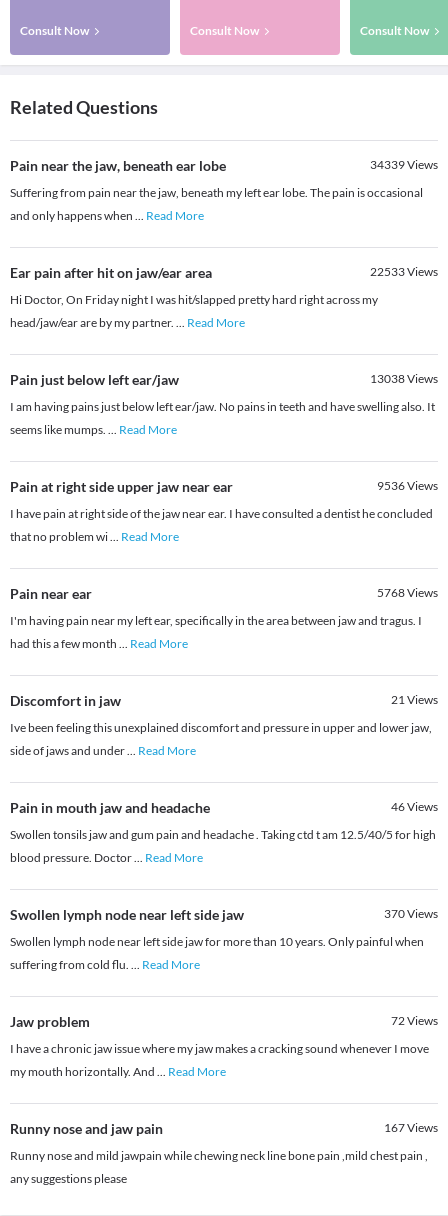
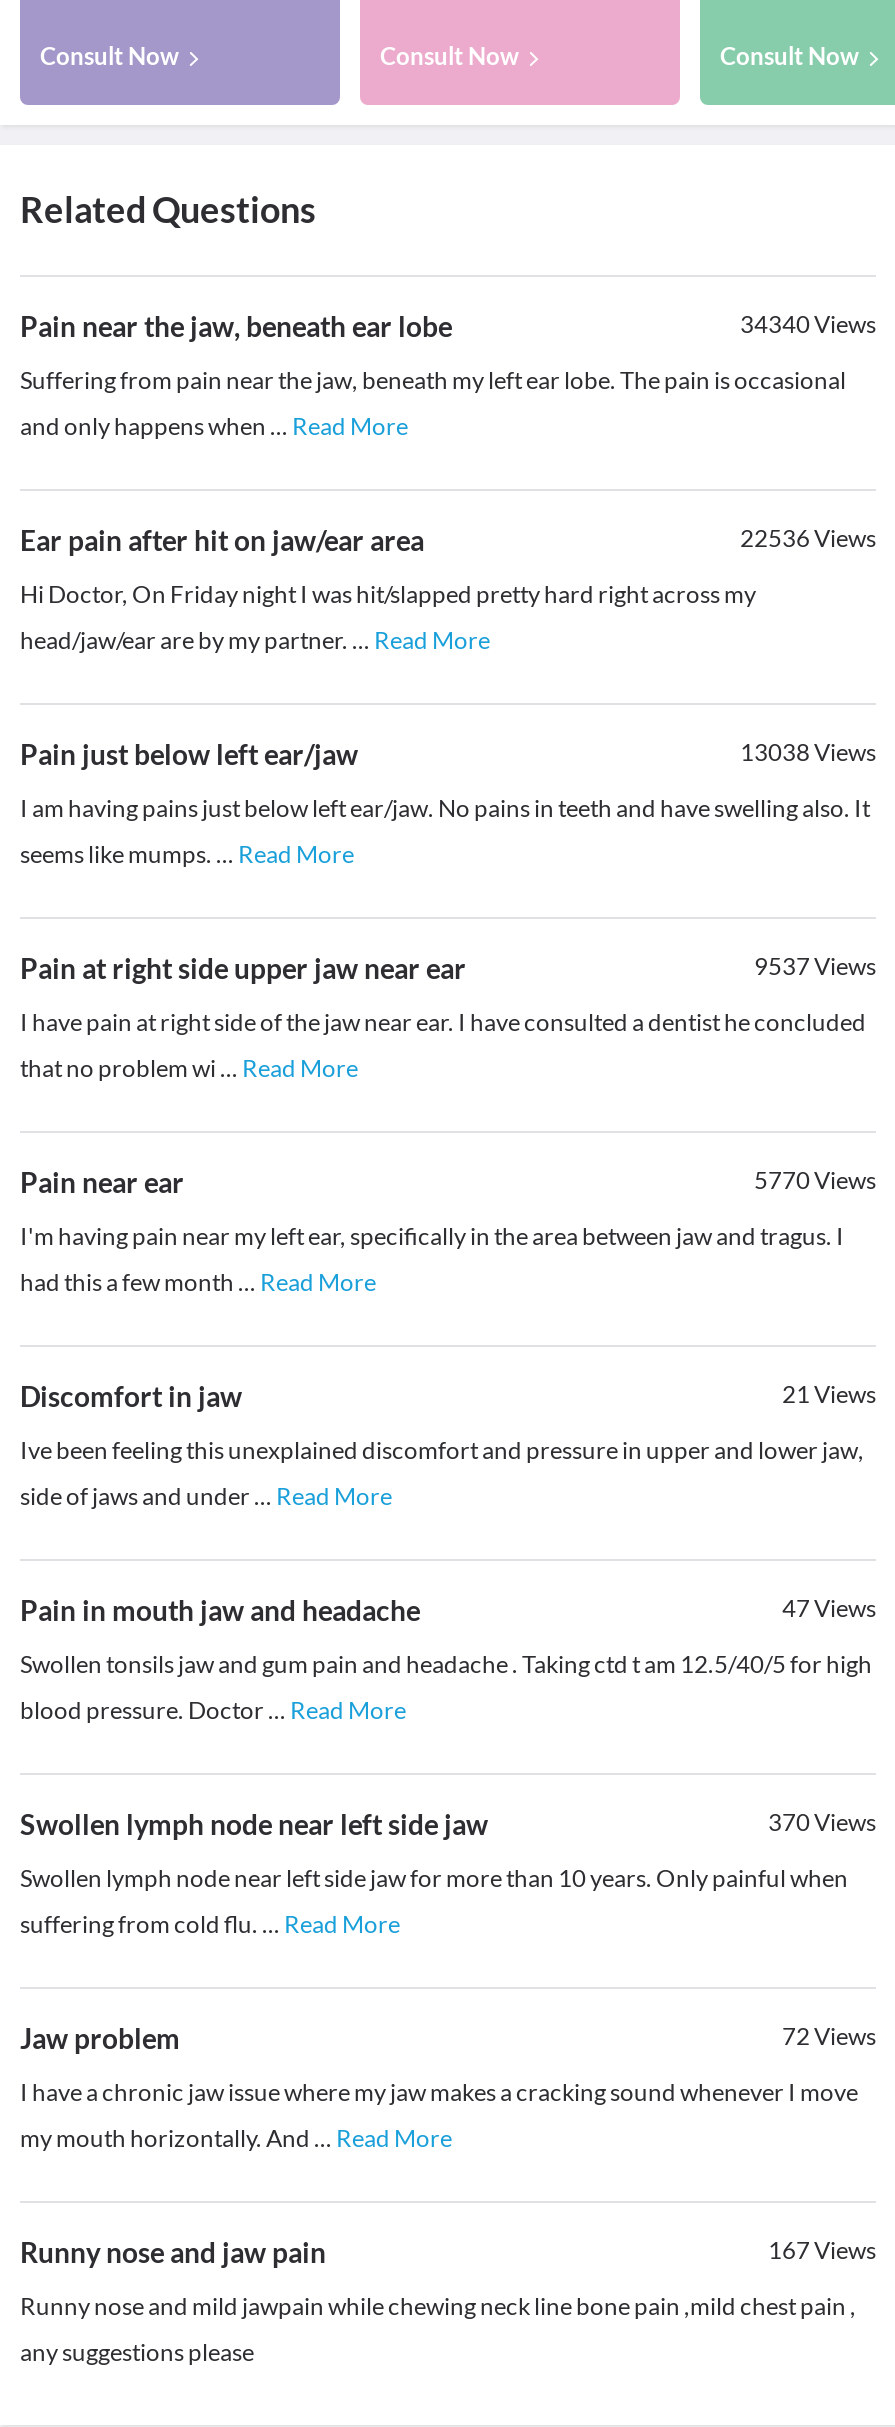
- 34339Views
+ 34340Views

- 22533Views
+ 22536Views

- 9536Views
+ 9537Views

- 5768Views
+ 5770Views

- 46Views
+ 47Views
